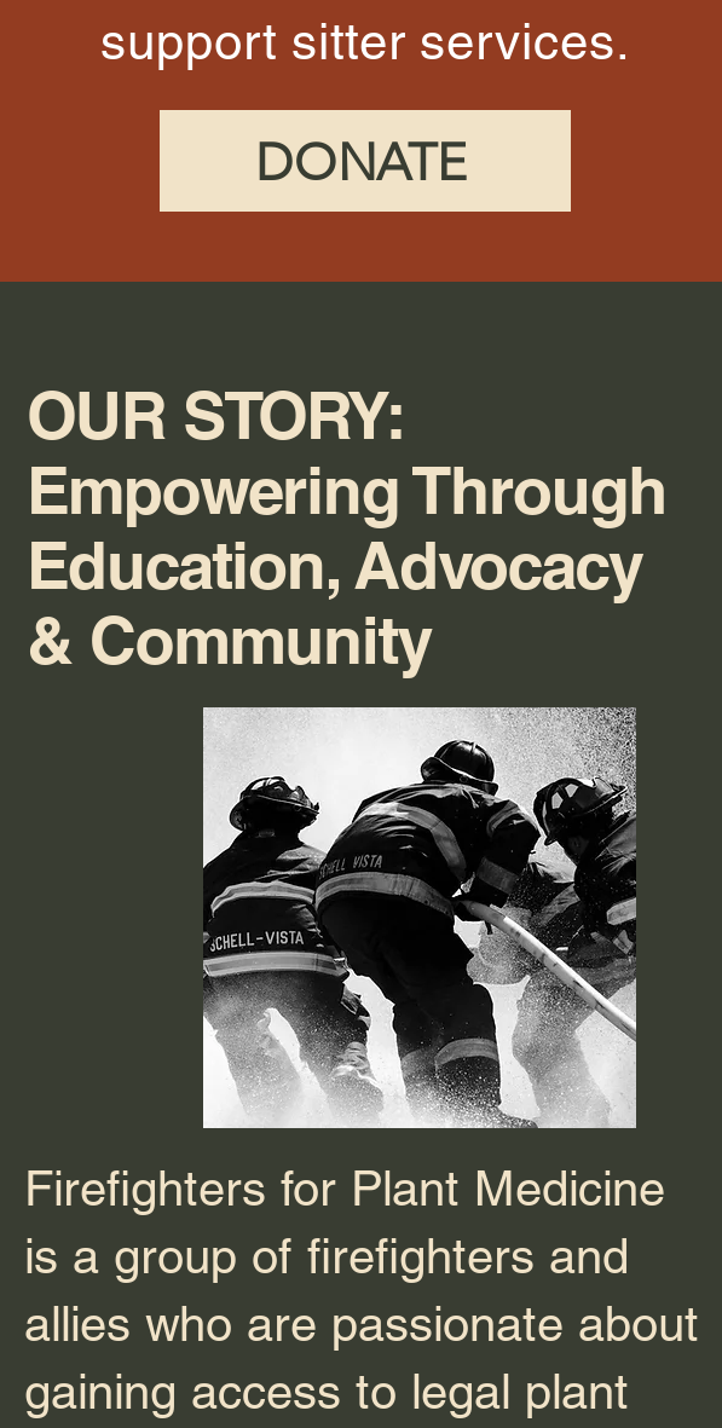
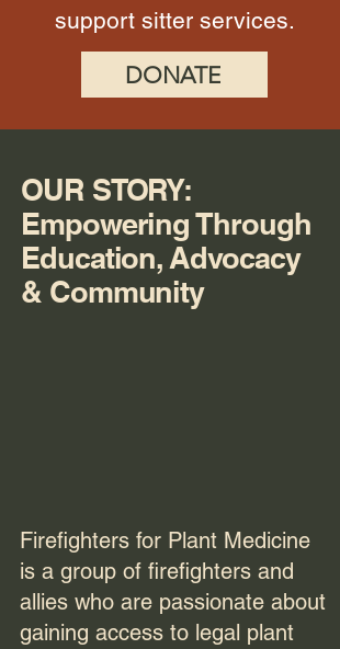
- [image]
